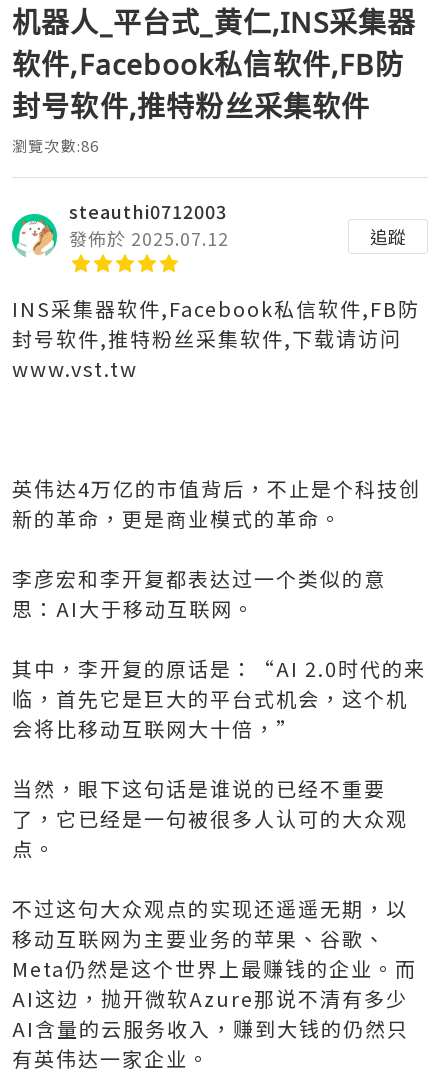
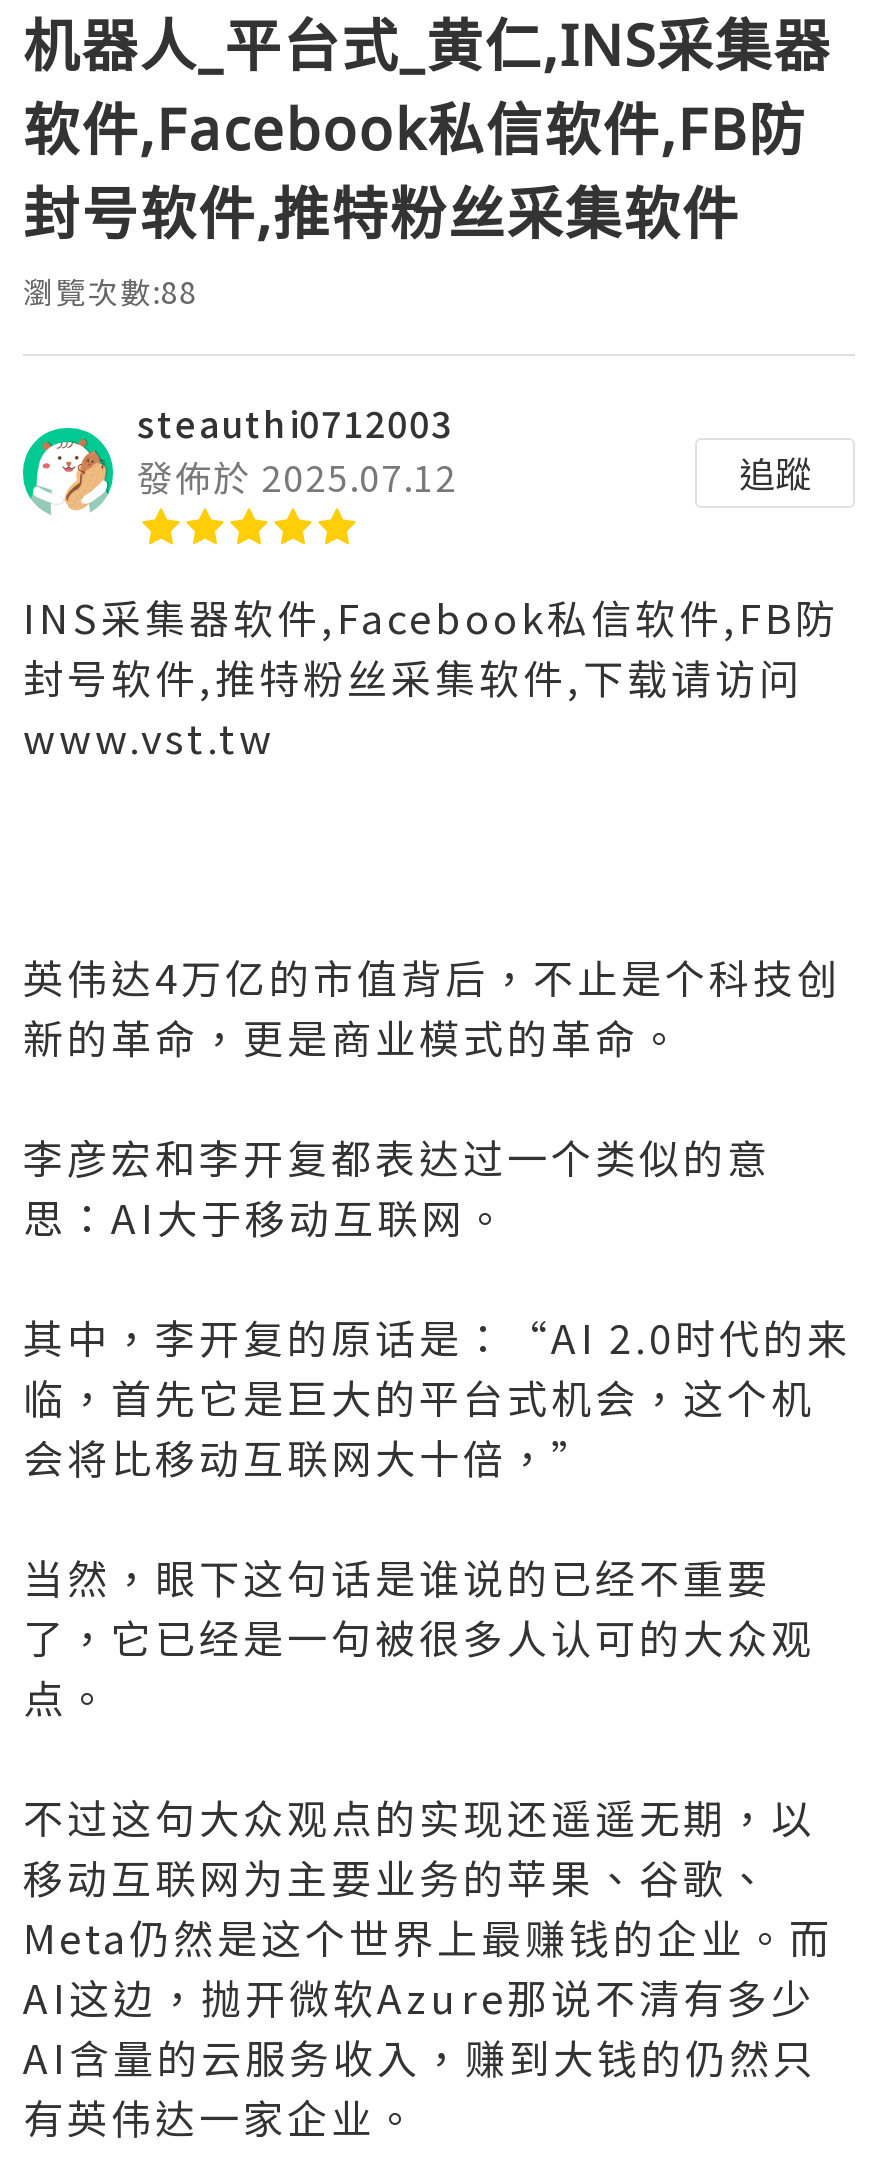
- 瀏覽次數:86
+ 瀏覽次數:88
